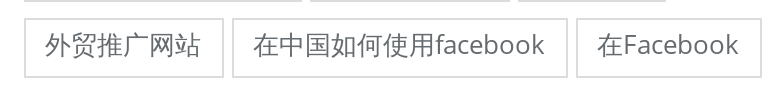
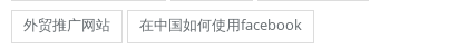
- 在Facebook
